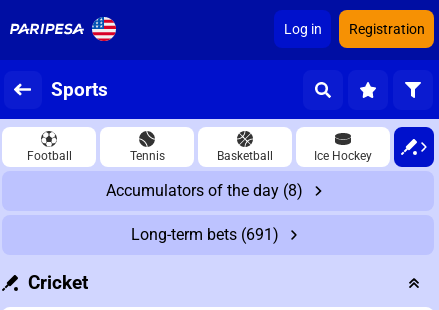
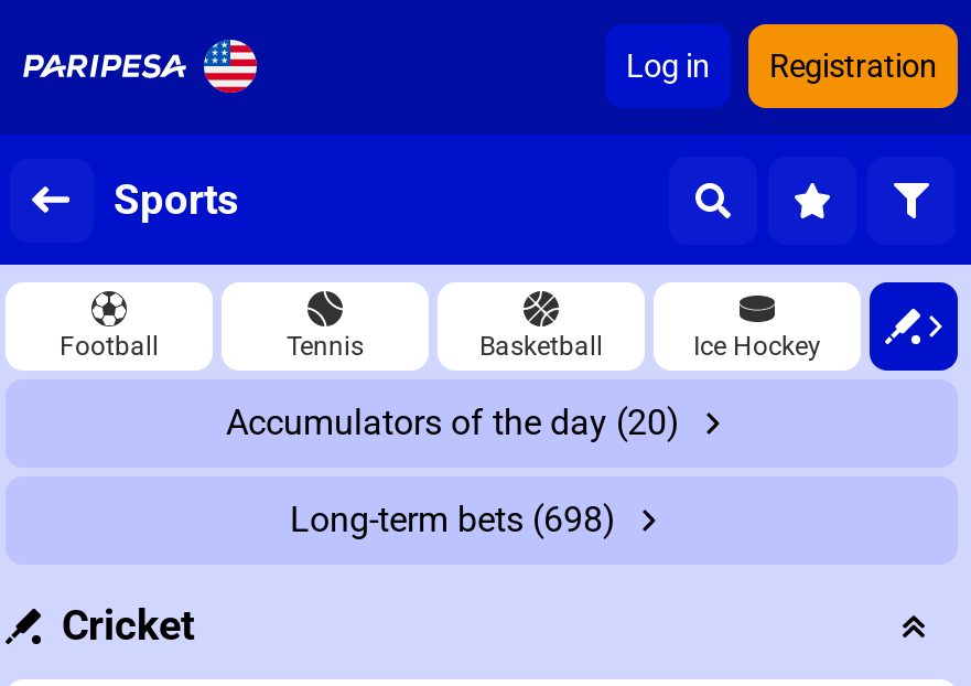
- Accumulators of the day (8)
+ Accumulators of the day (20)

- Long-term bets (691)
+ Long-term bets (698)
